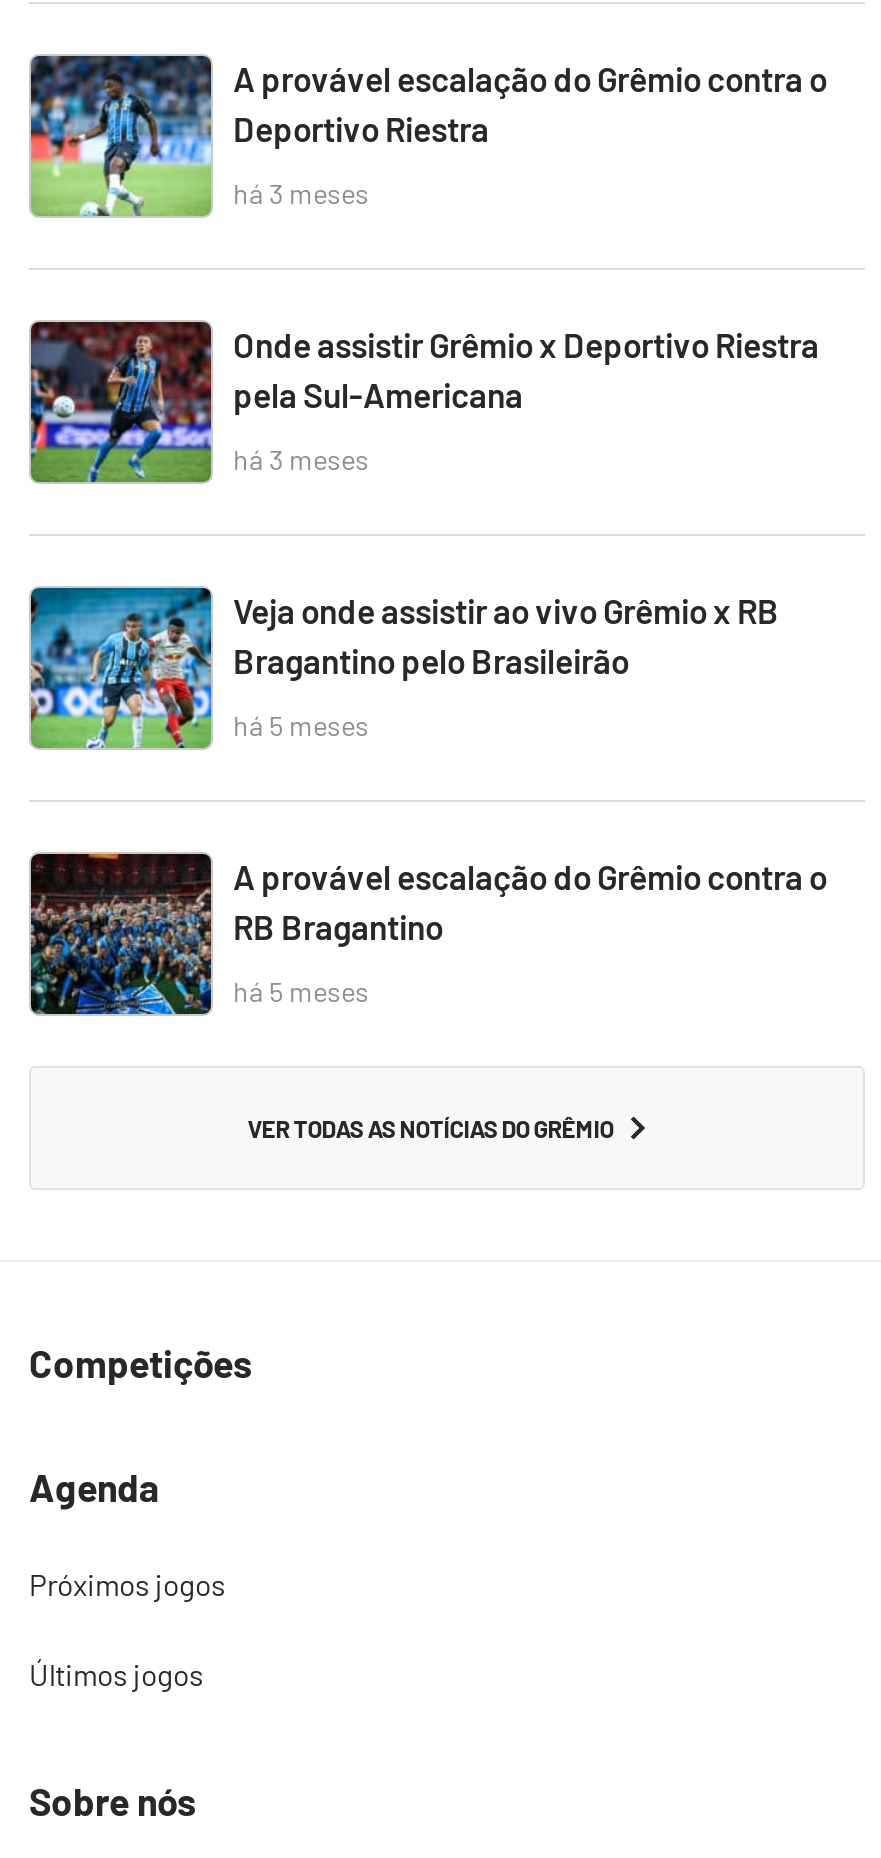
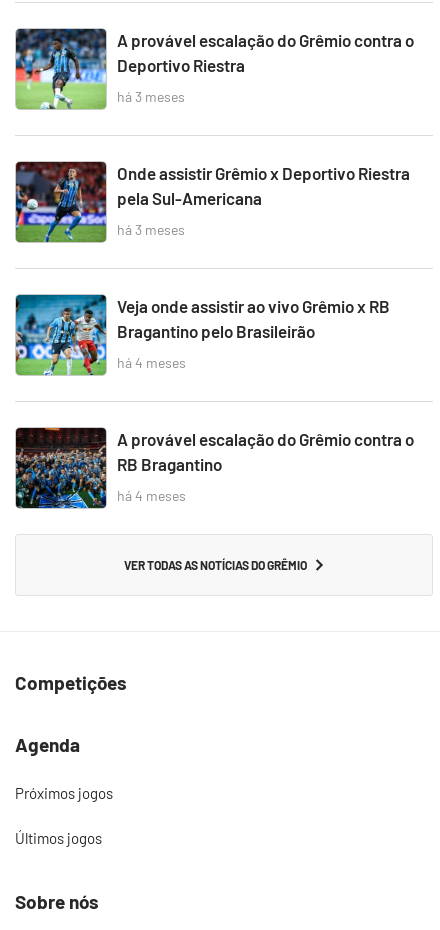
- há 5 meses
+ há 4 meses

- há 5 meses
+ há 4 meses
